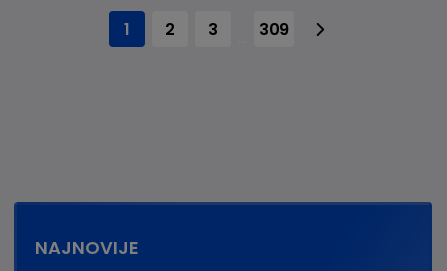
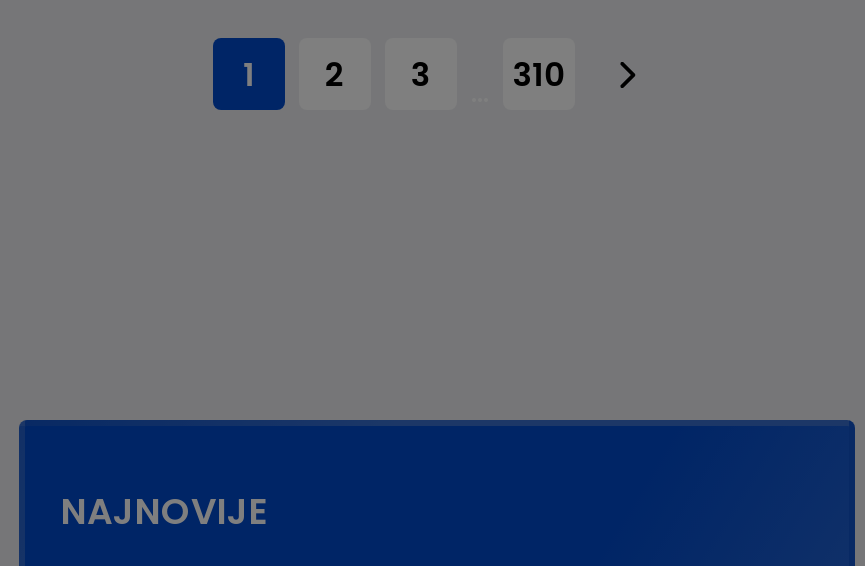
- 1 2 3 ... 309
+ 1 2 3 ... 310
